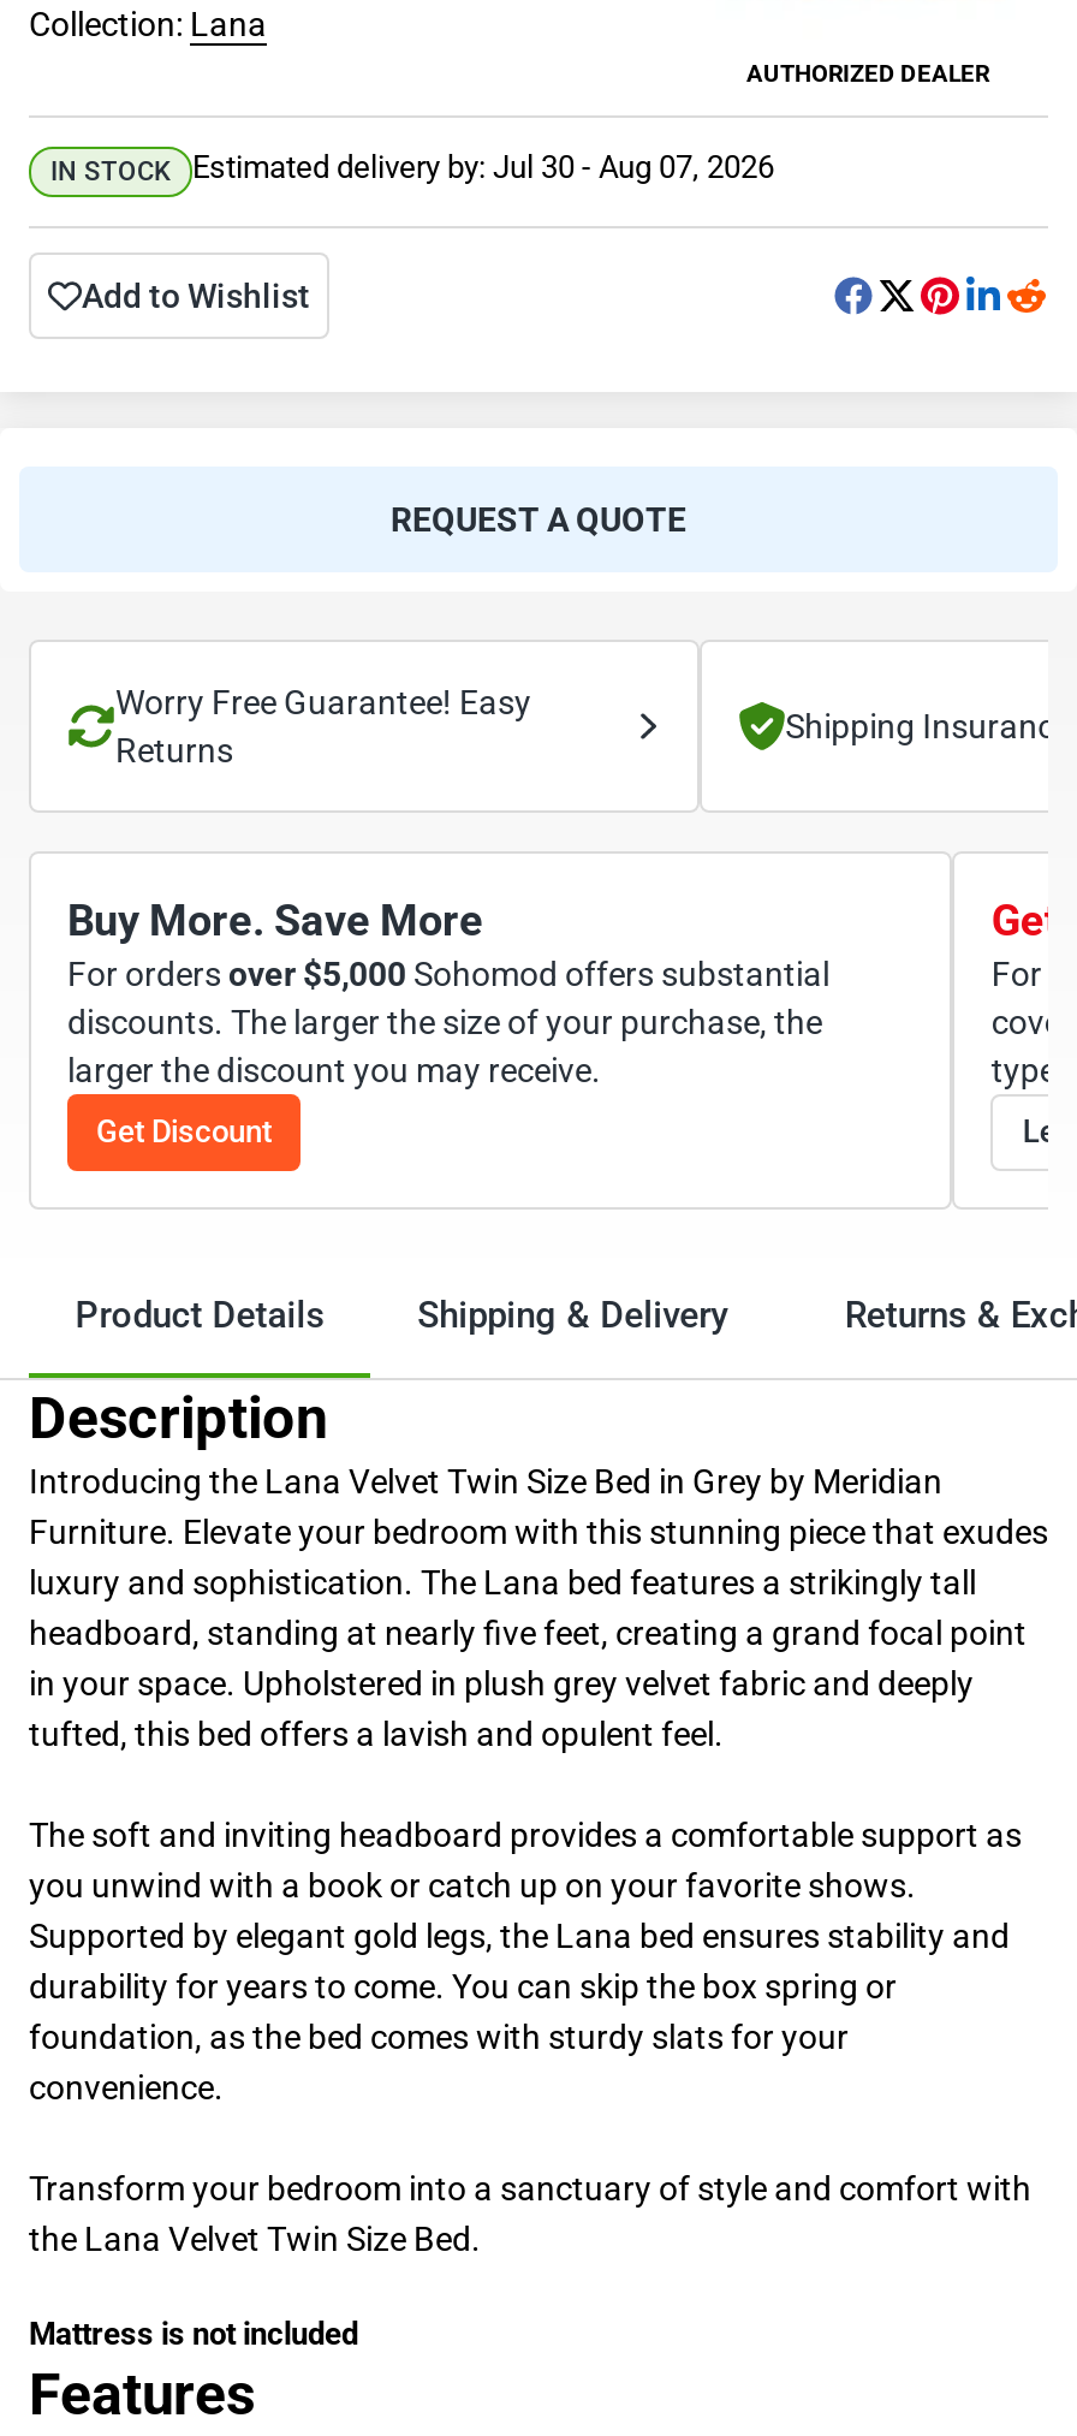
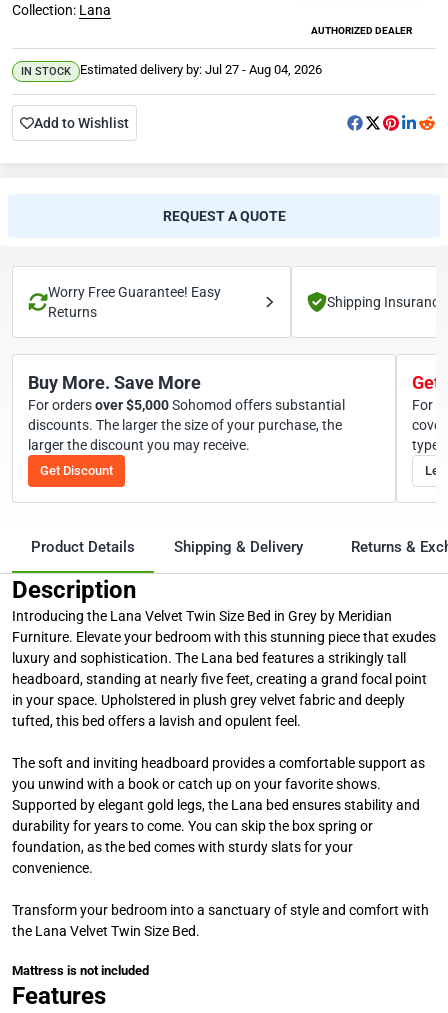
- Estimated delivery by: Jul 30 - Aug 07, 2026
+ Estimated delivery by: Jul 27 - Aug 04, 2026
